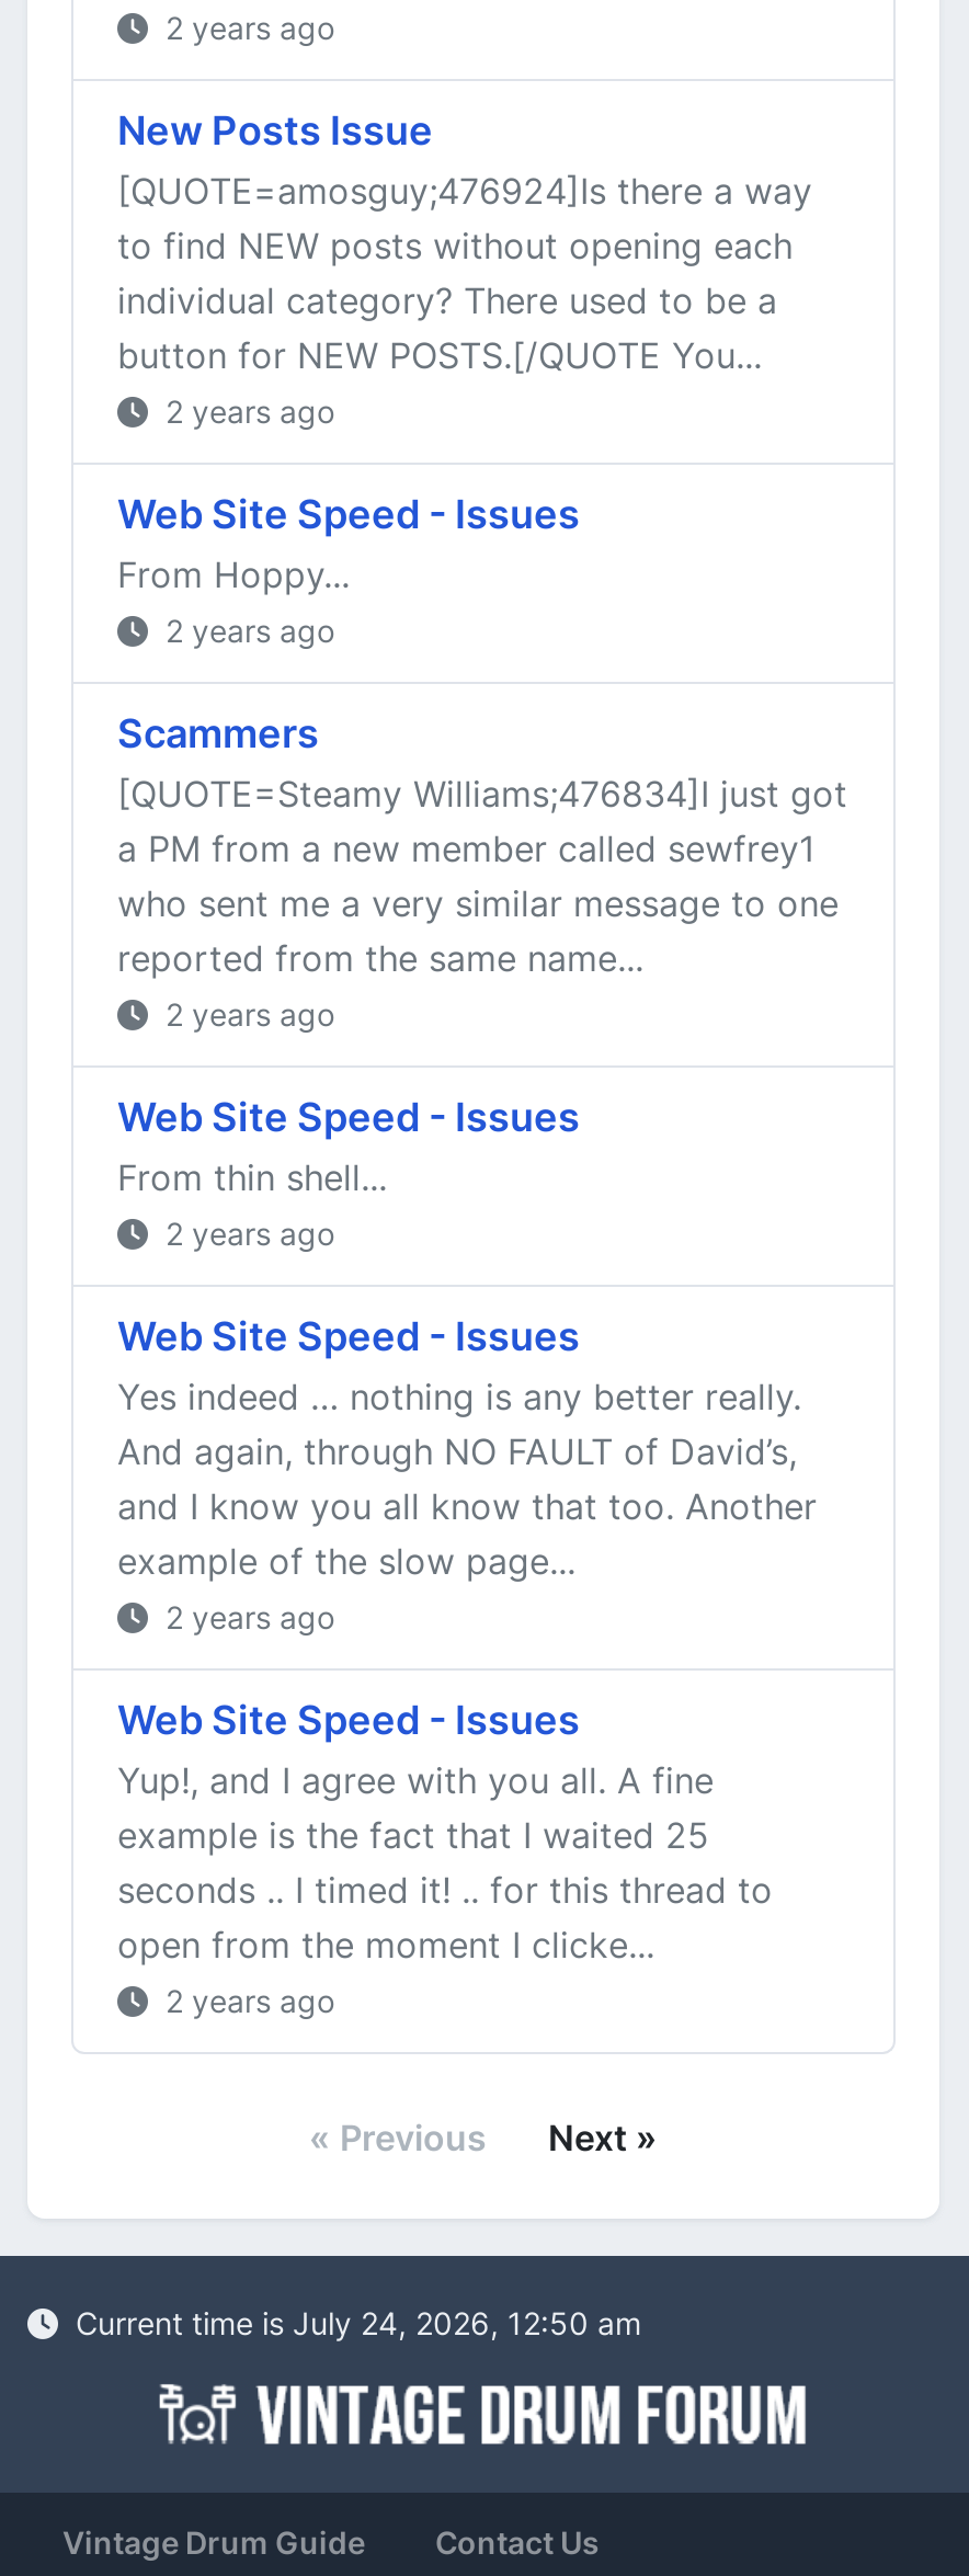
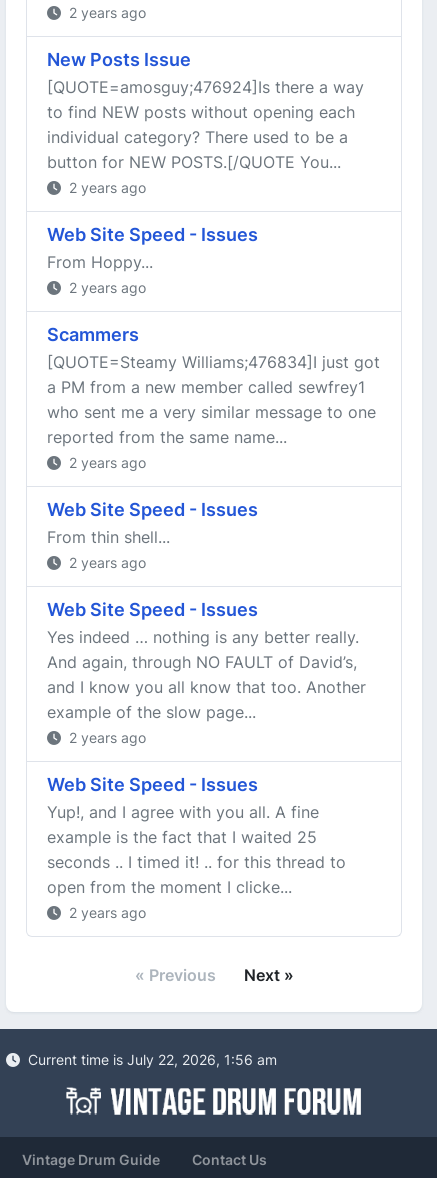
- Current time is July 24, 2026, 12:50 am
+ Current time is July 22, 2026, 1:56 am
